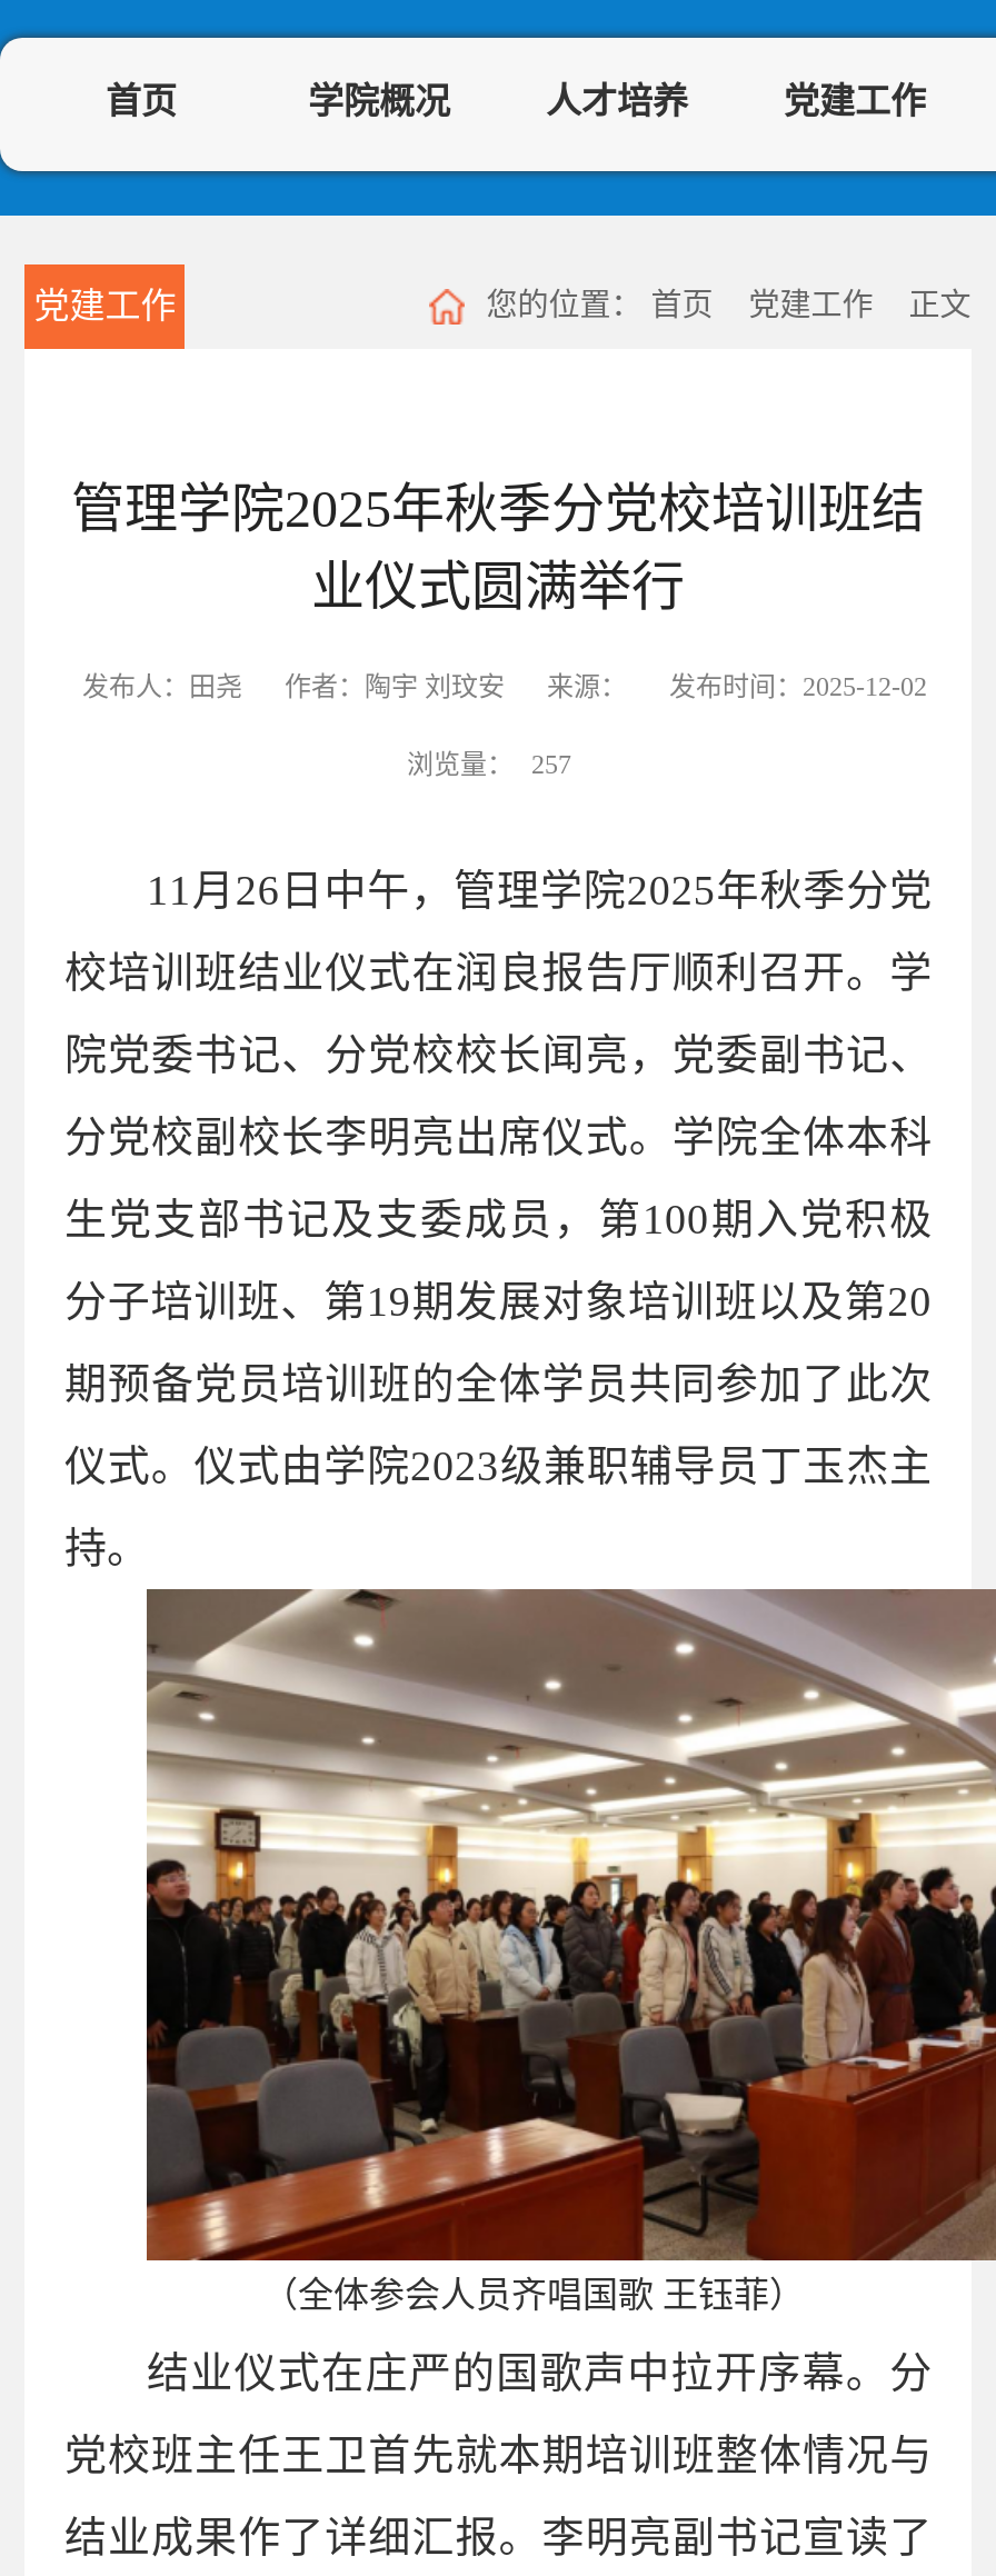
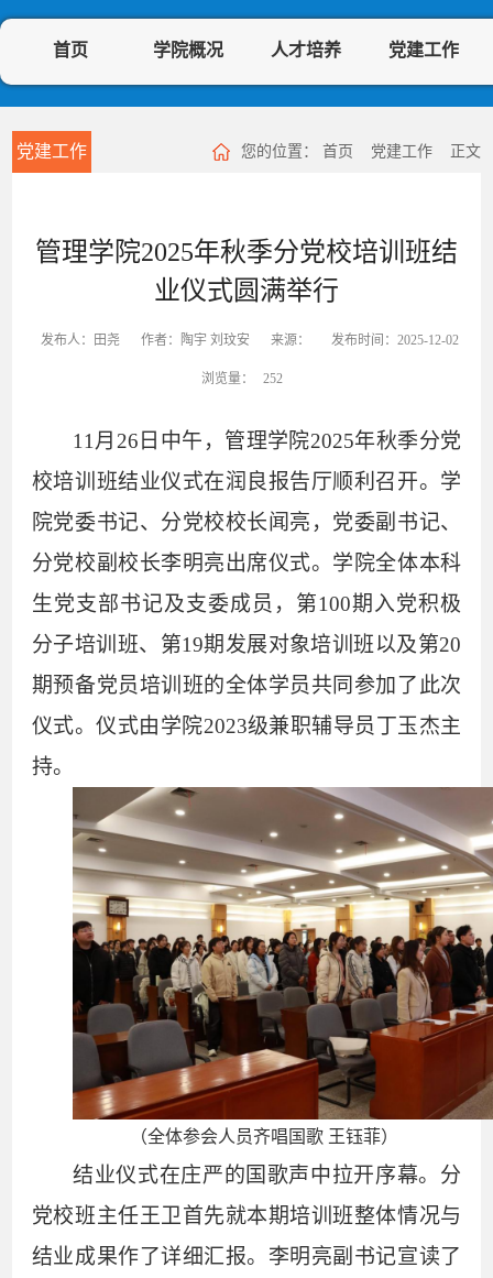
- 浏览量： 257
+ 浏览量： 252
